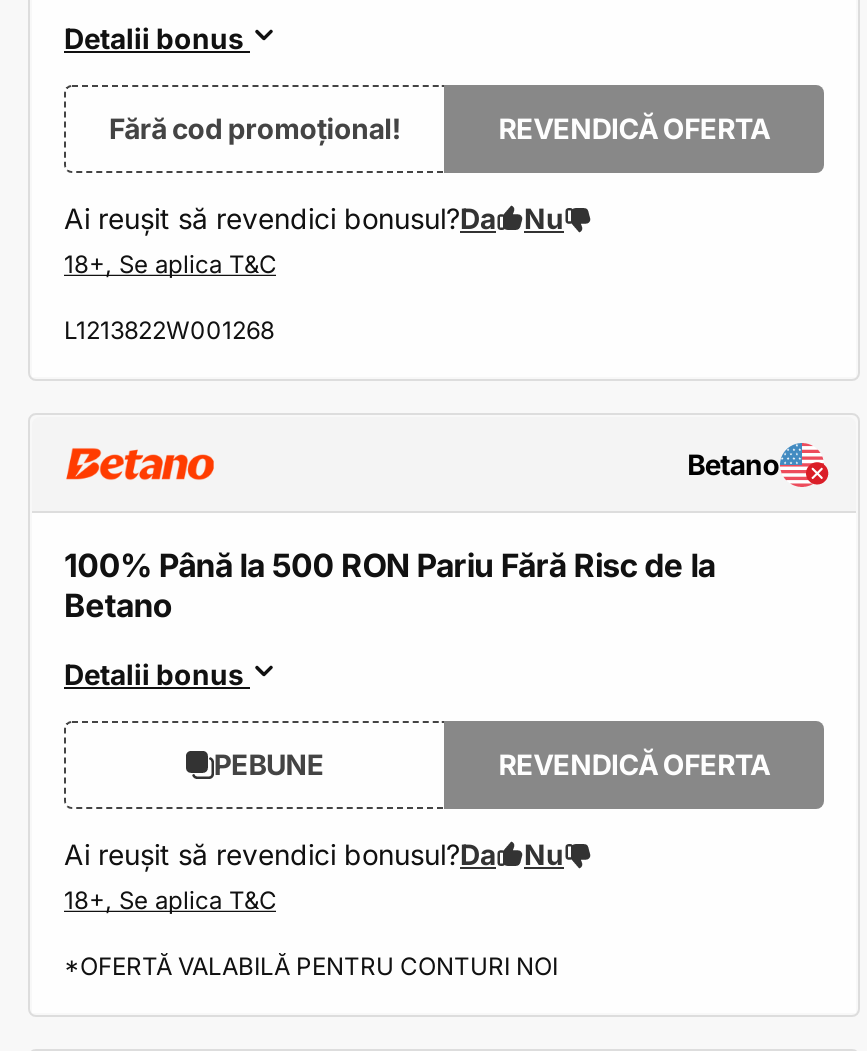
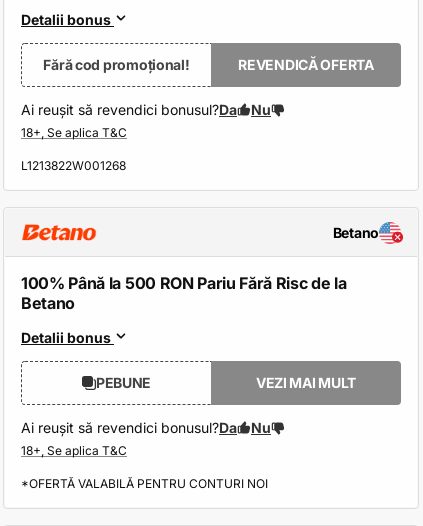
- REVENDICĂ OFERTA
+ VEZI MAI MULT
